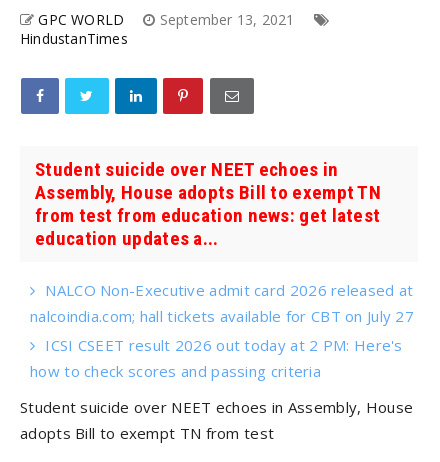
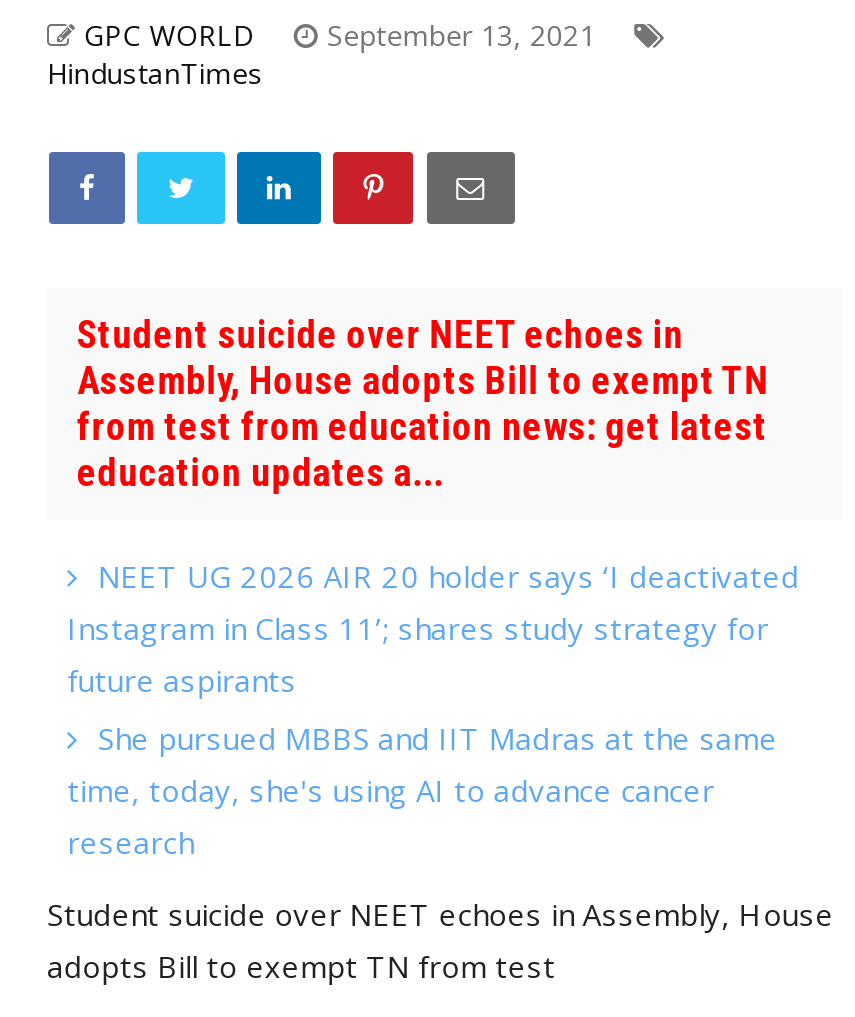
- NALCO Non-Executive admit card 2026 released at
- nalcoindia.com; hall tickets available for CBT on July 27
- ICSI CSEET result 2026 out today at 2 PM: Here's
- how to check scores and passing criteria
+ NEET UG 2026 AIR 20 holder says ‘I deactivated
+ Instagram in Class 11’; shares study strategy for
+ future aspirants
+ She pursued MBBS and IIT Madras at the same
+ time, today, she's using AI to advance cancer
+ research
